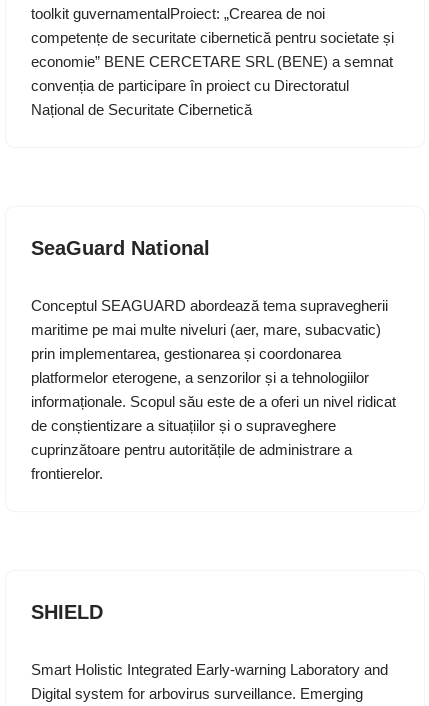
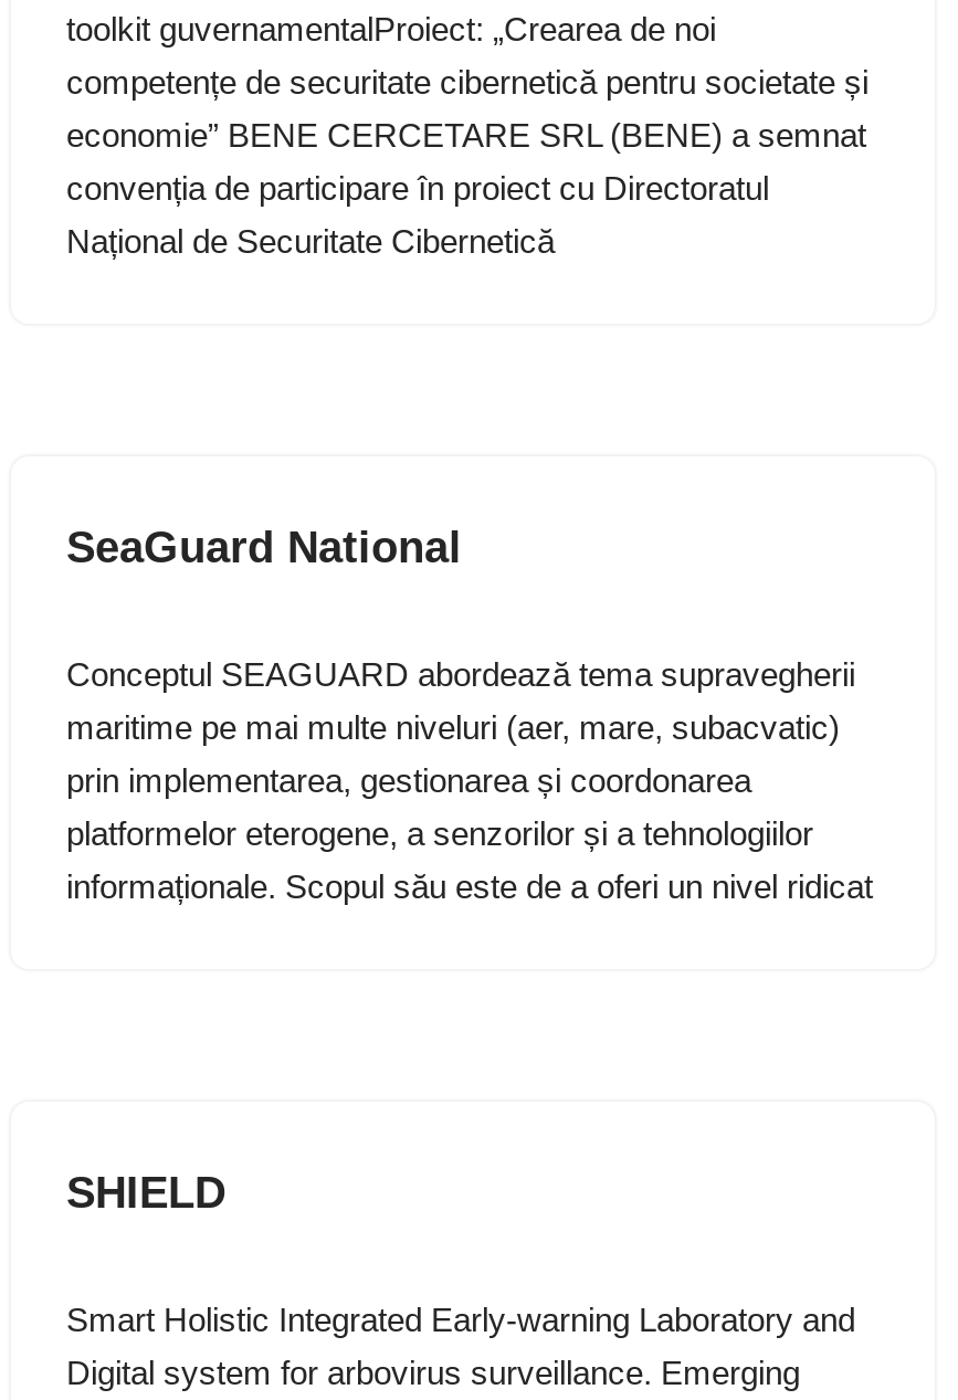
- de conștientizare a situațiilor și o supraveghere
- cuprinzătoare pentru autoritățile de administrare a
- frontierelor.
